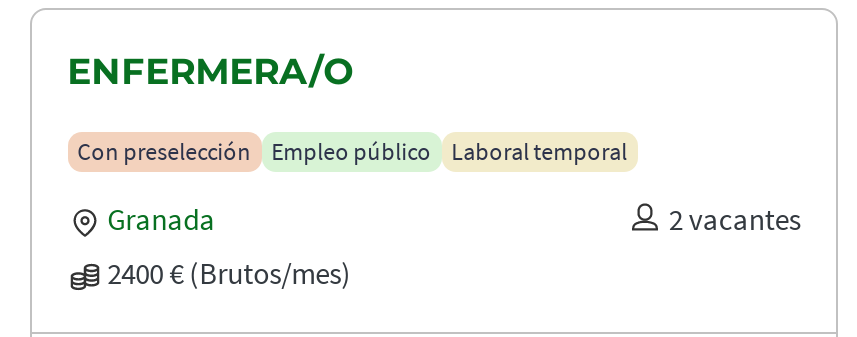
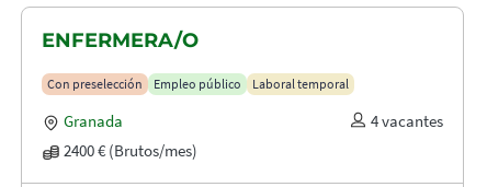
- 2 vacantes
+ 4 vacantes
